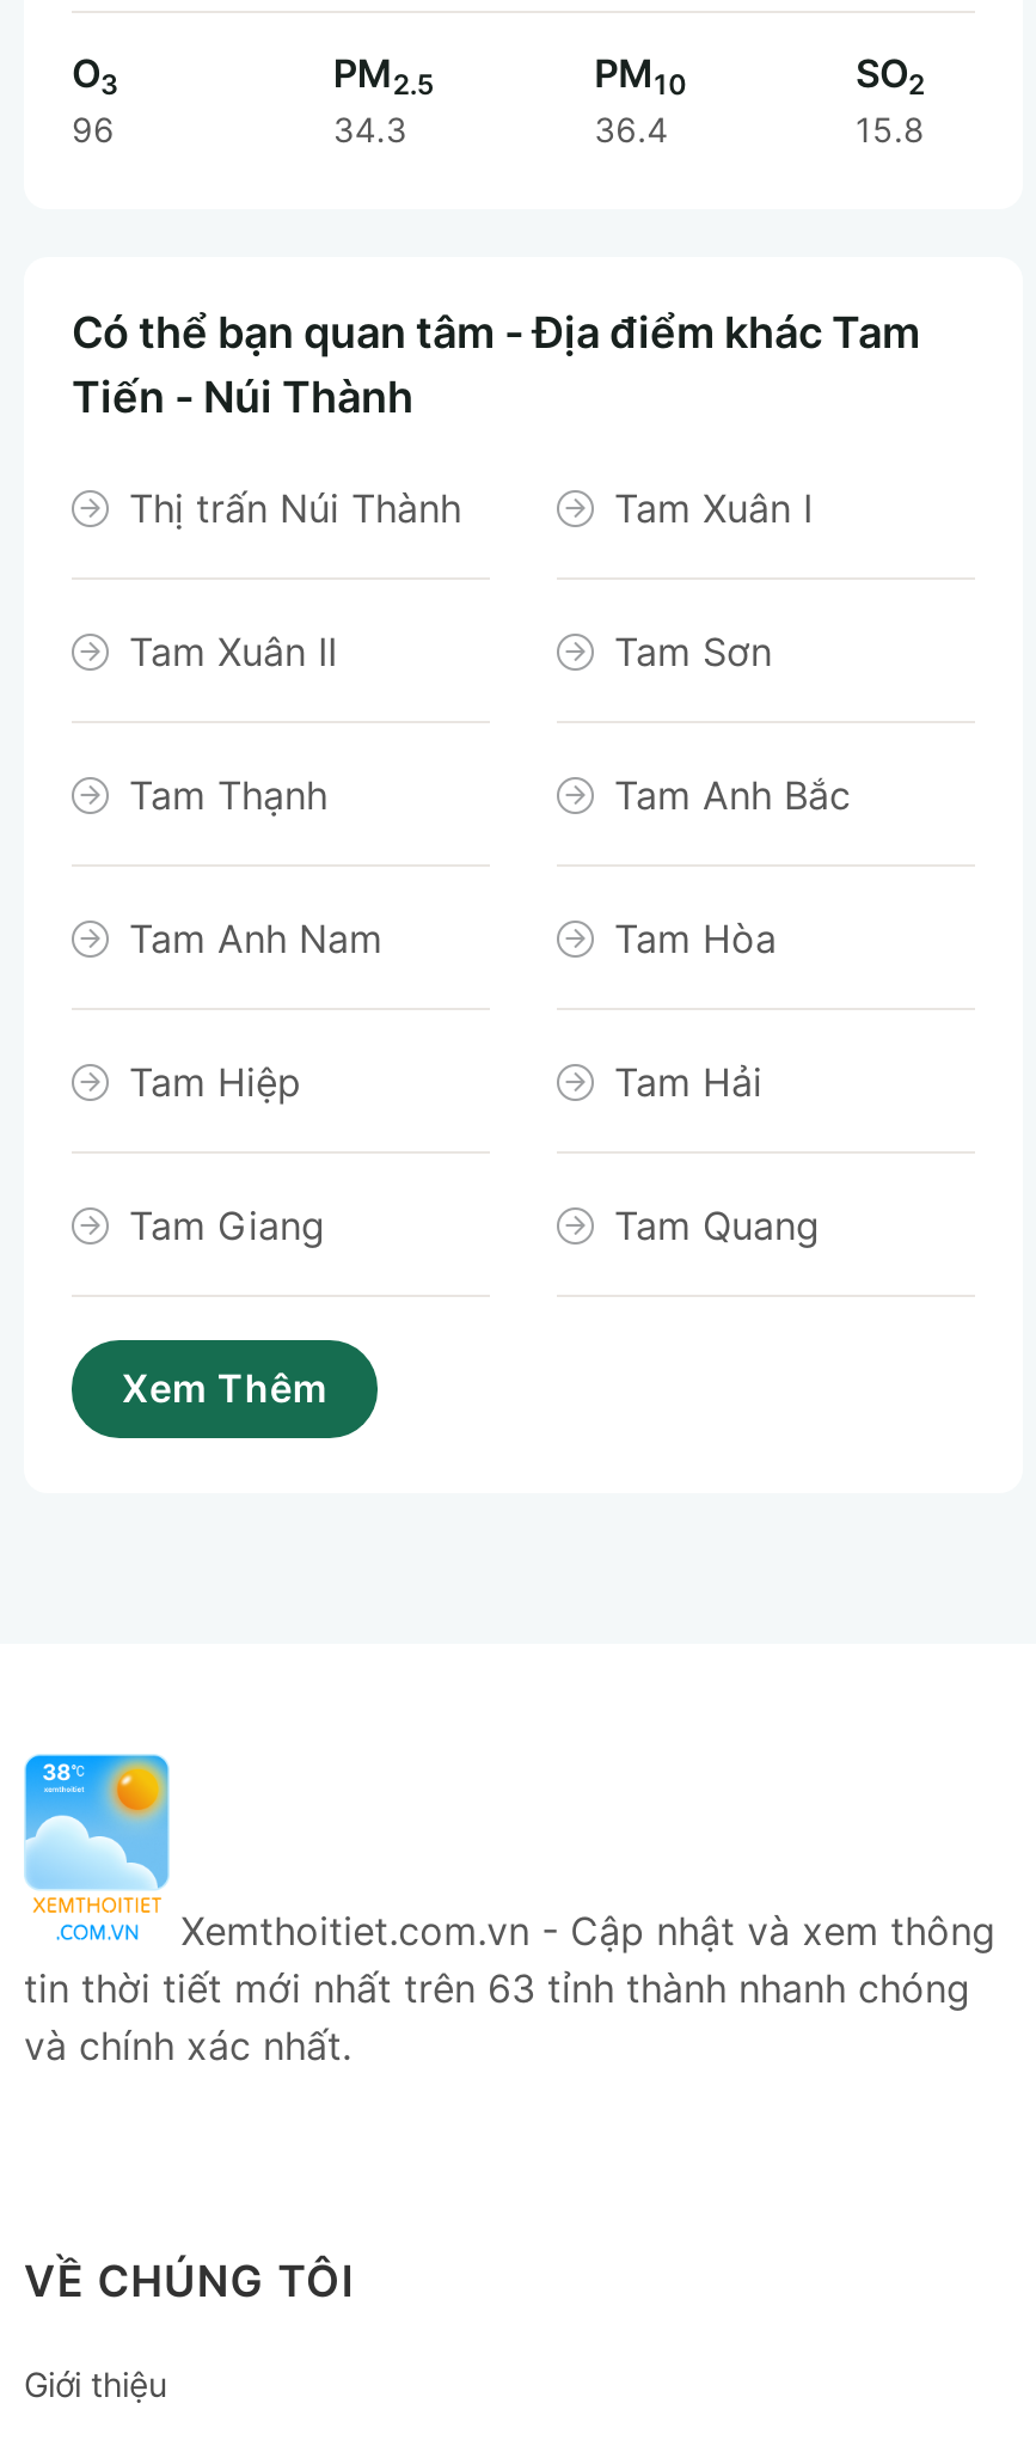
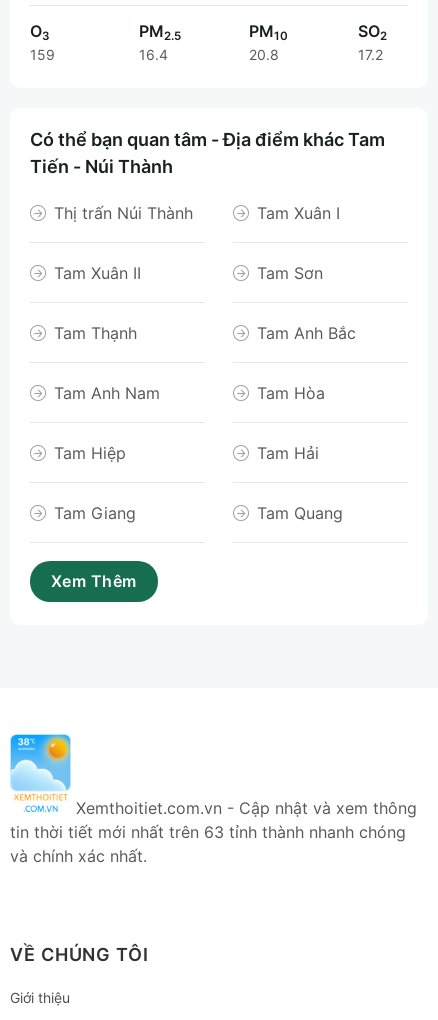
- 96
+ 159

- 34.3
+ 16.4

- 36.4
+ 20.8

- 15.8
+ 17.2
